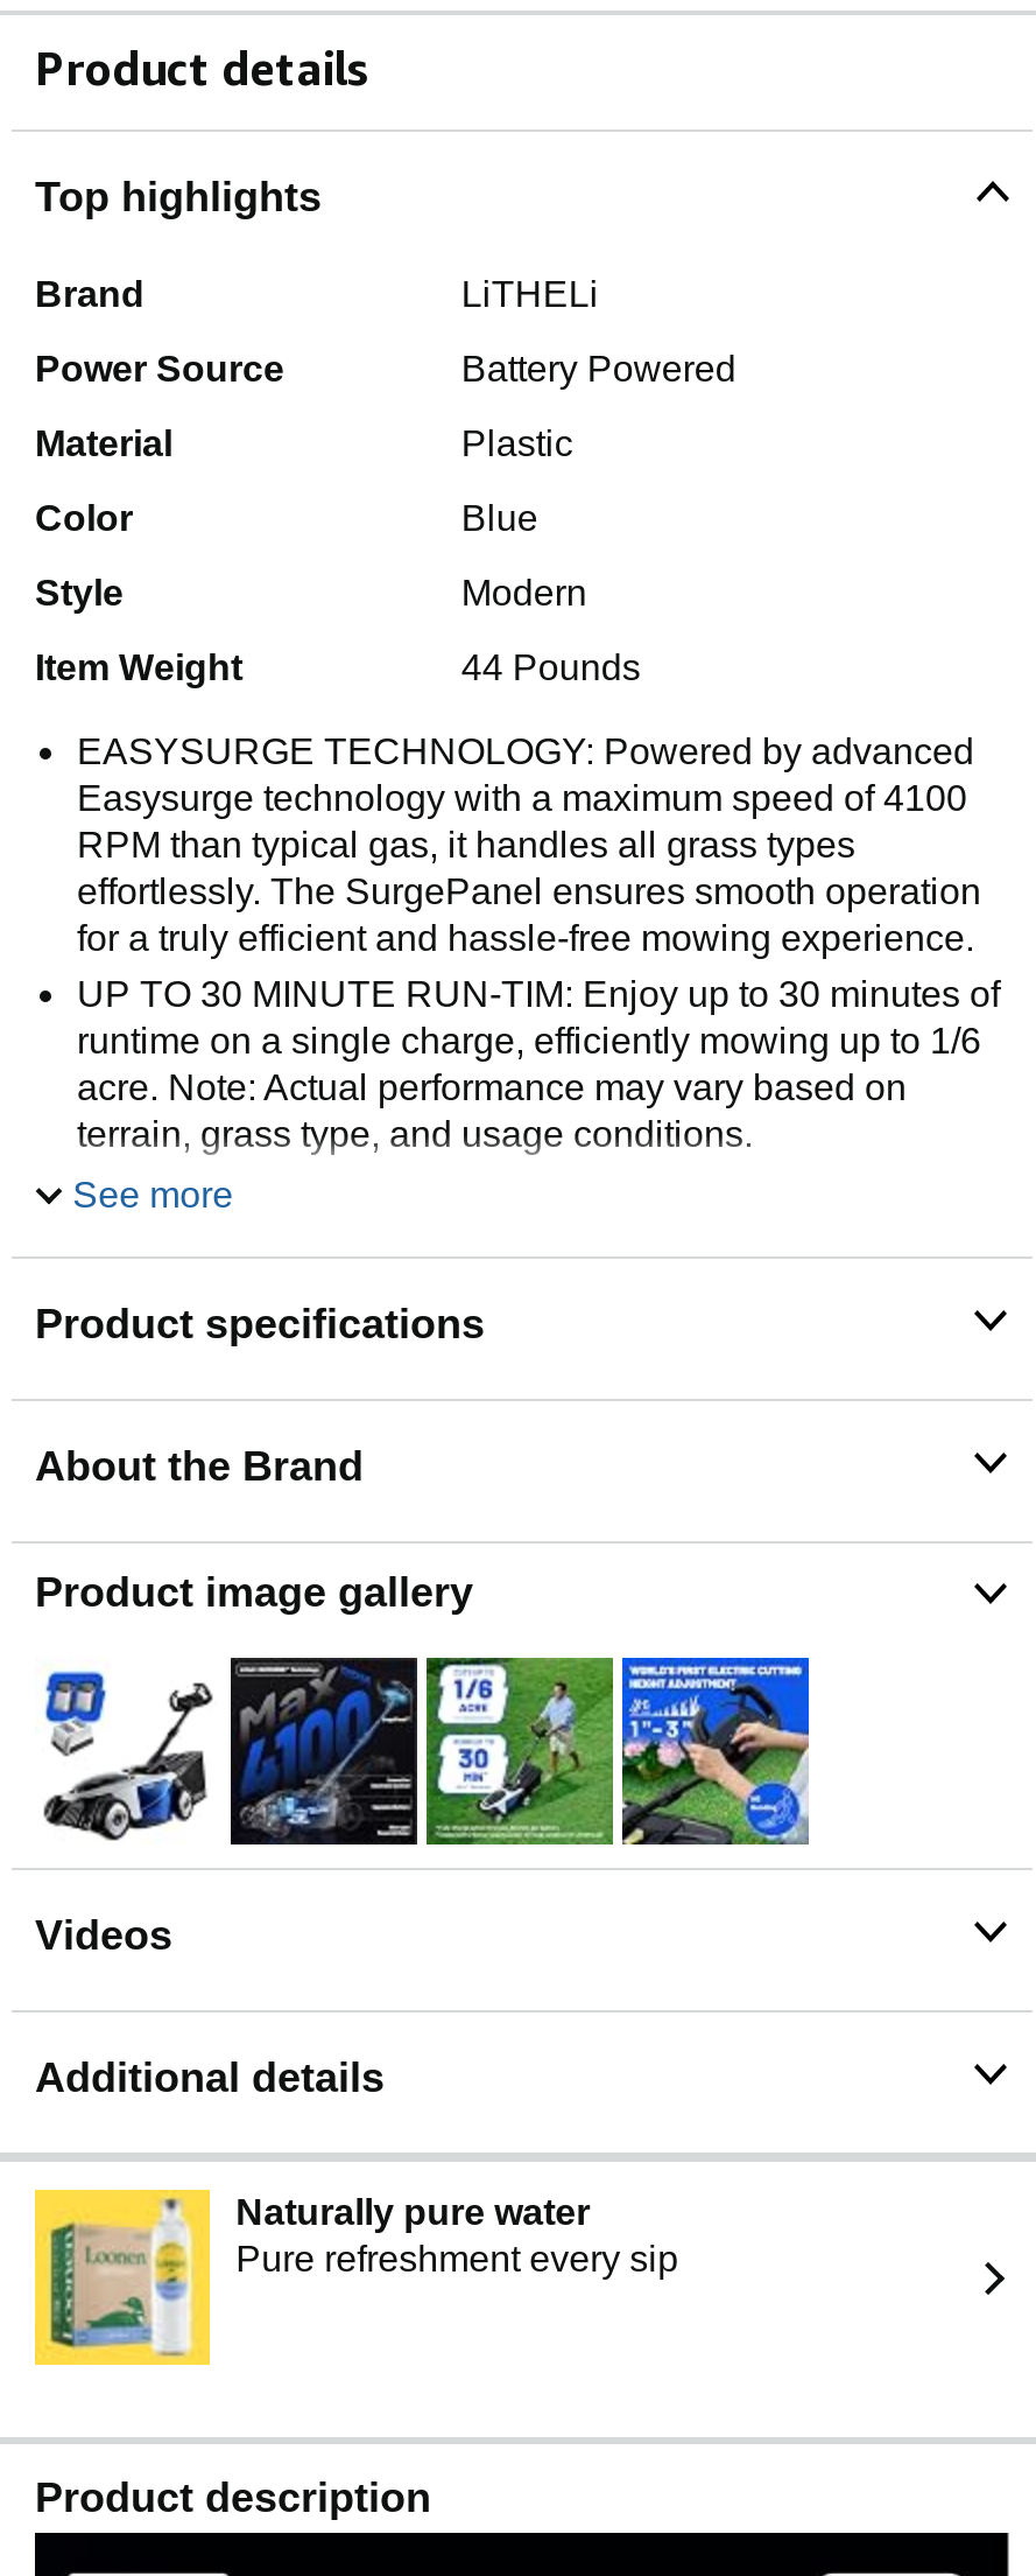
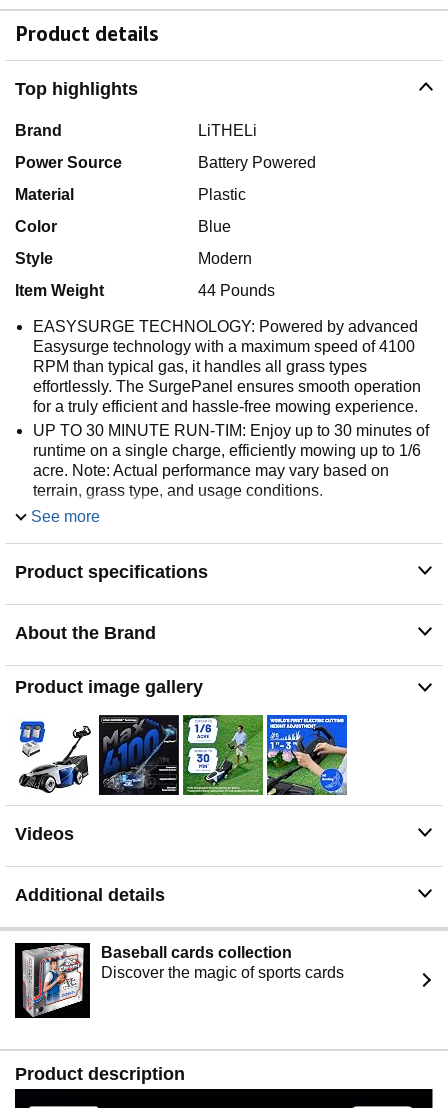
- [image]
- Naturally pure water
- Pure refreshment every sip
+ [image]
+ Baseball cards collection
+ Discover the magic of sports cards
